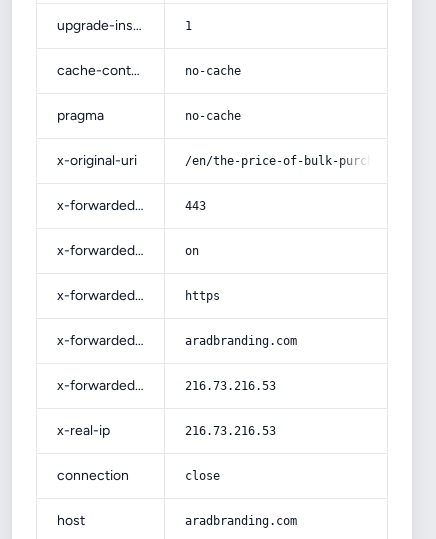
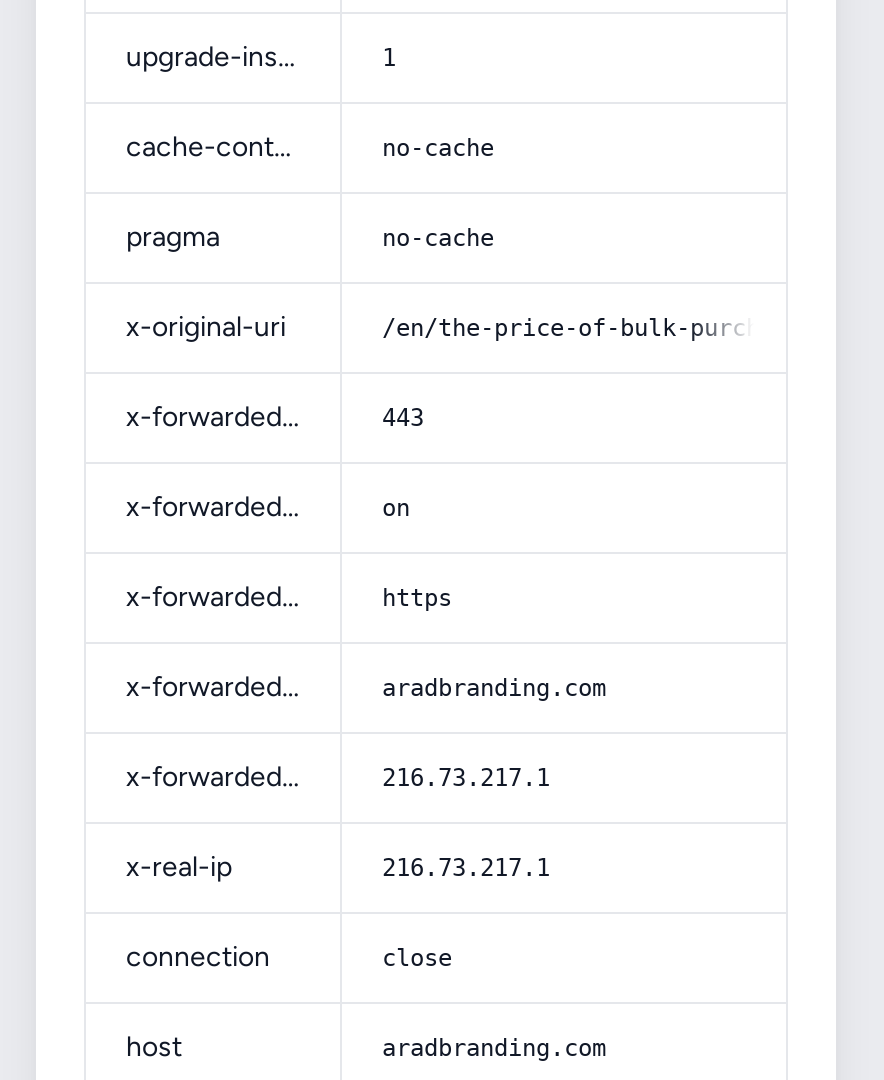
- 216.73.216.53
+ 216.73.217.1

- 216.73.216.53
+ 216.73.217.1
